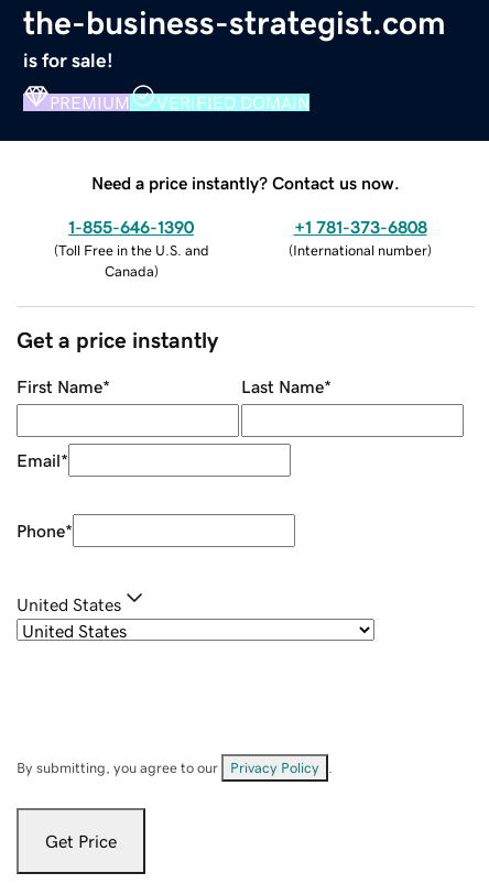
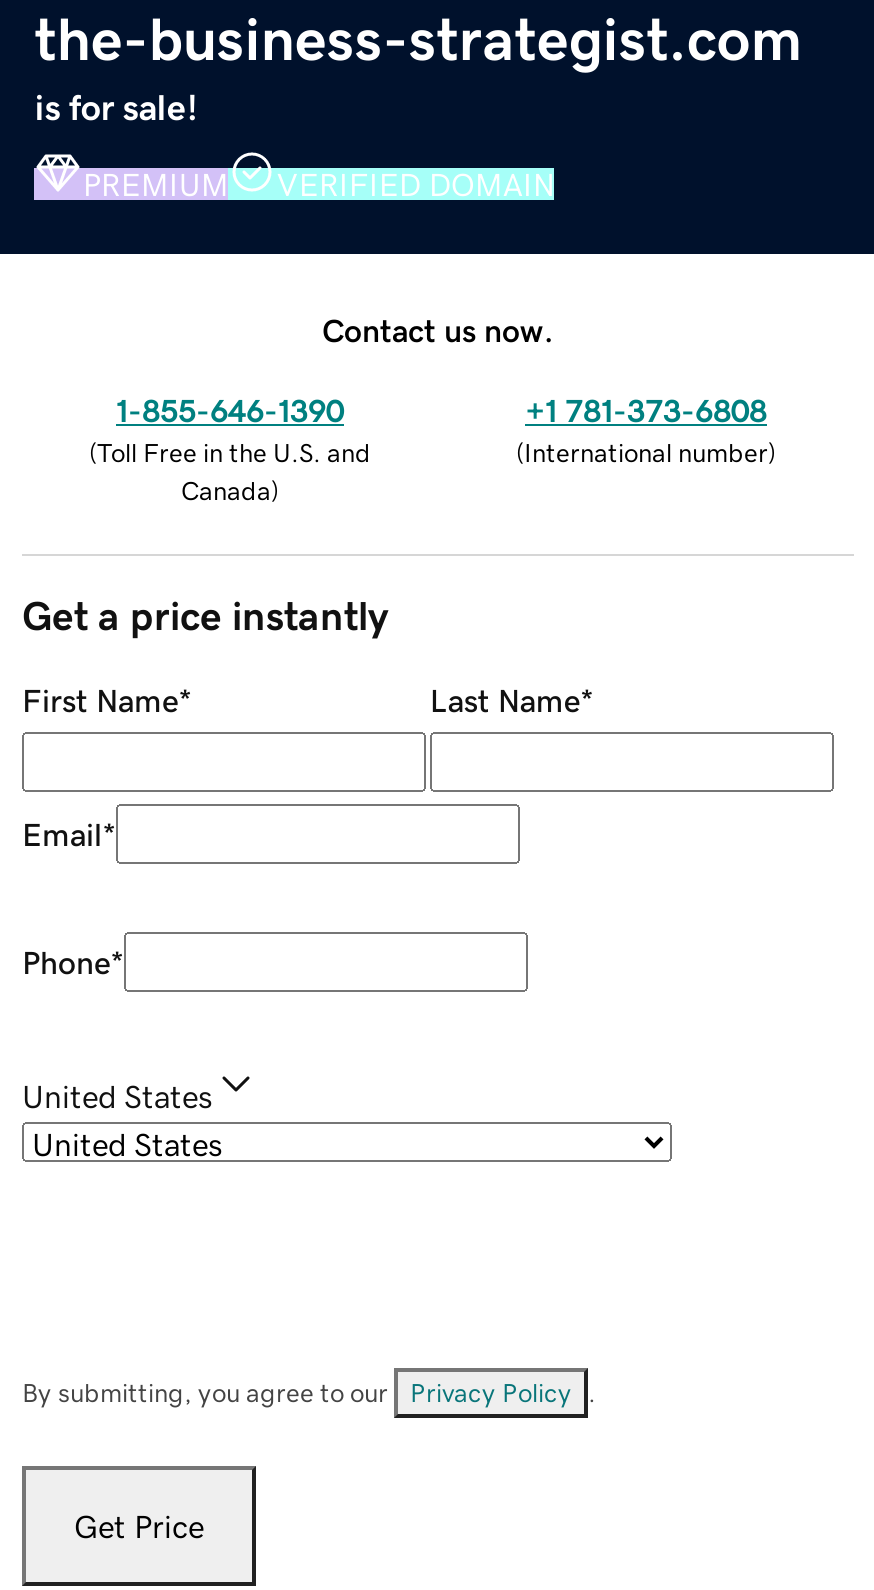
- Need a price instantly? Contact us now.
+ Contact us now.
